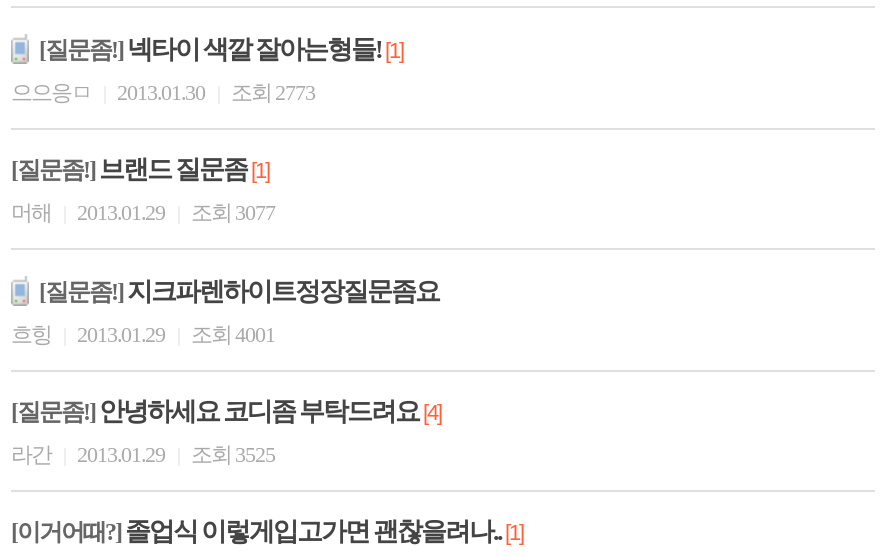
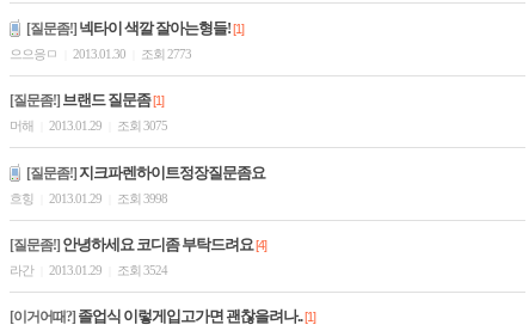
- 머해 2013.01.29 조회 3077
+ 머해 2013.01.29 조회 3075

- 조회 4001
+ 조회 3998

- 라간 2013.01.29 조회 3525
+ 라간 2013.01.29 조회 3524
